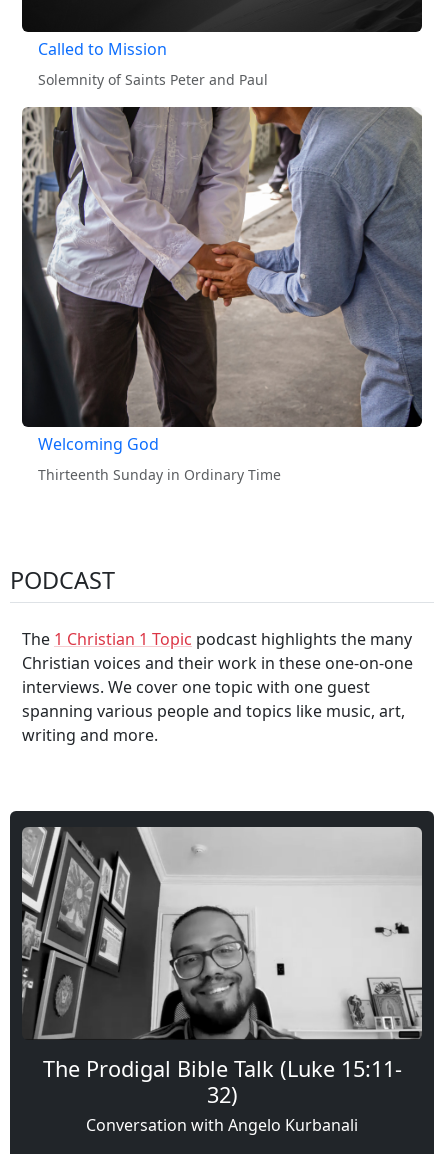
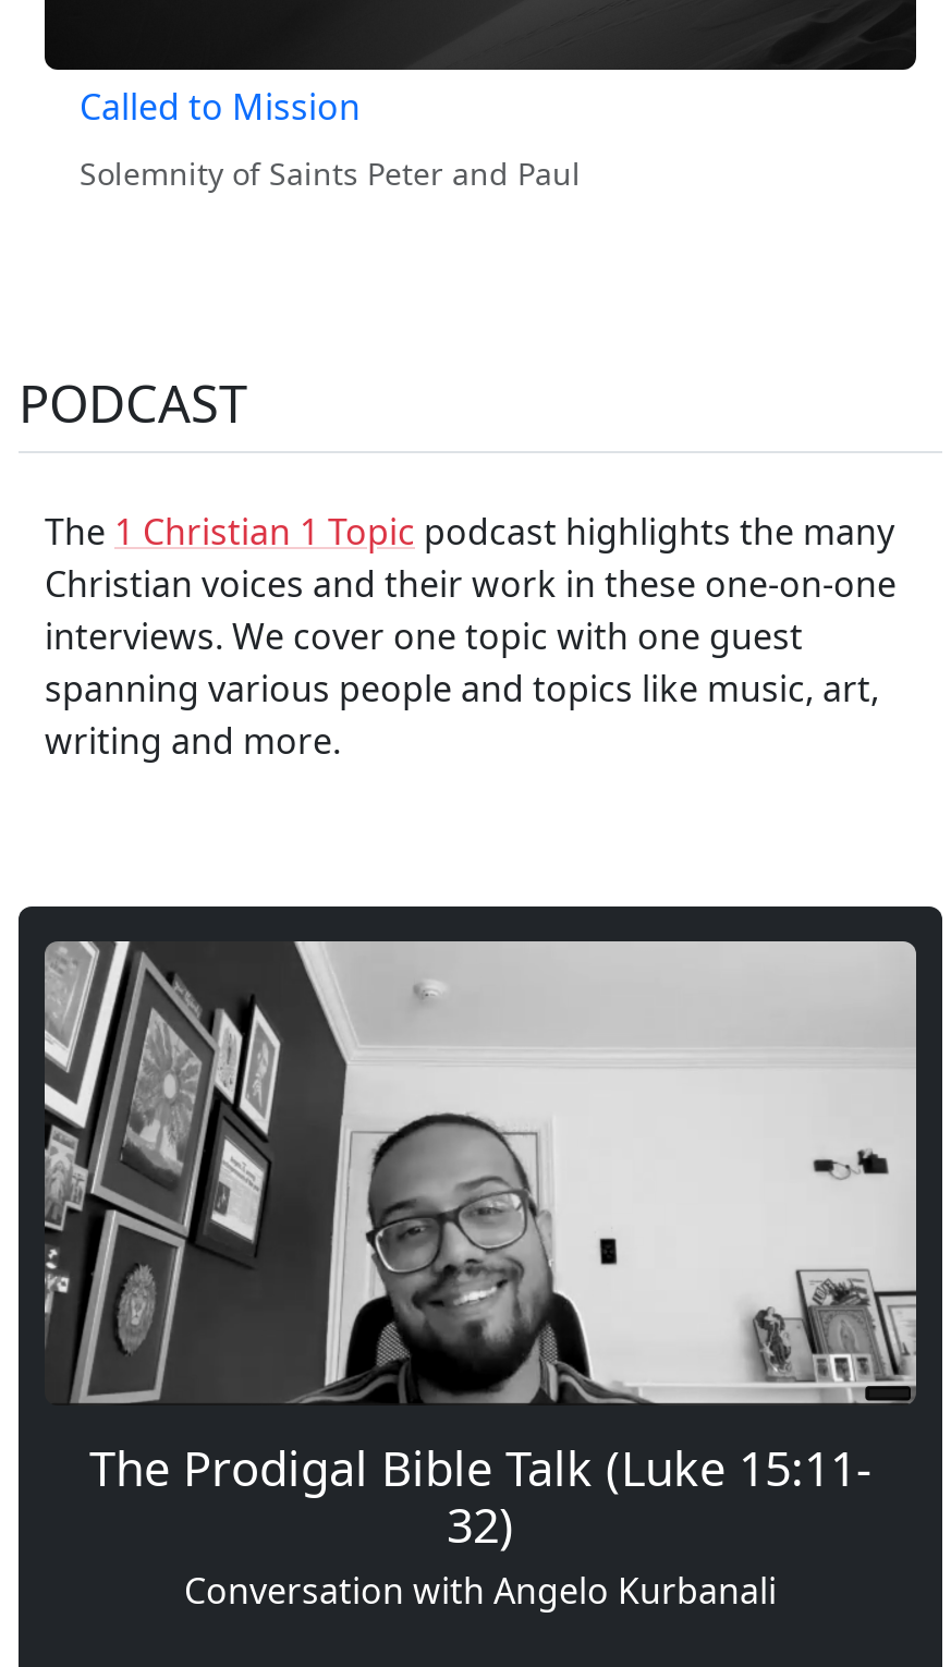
- [image]
- Welcoming God
- Thirteenth Sunday in Ordinary Time
